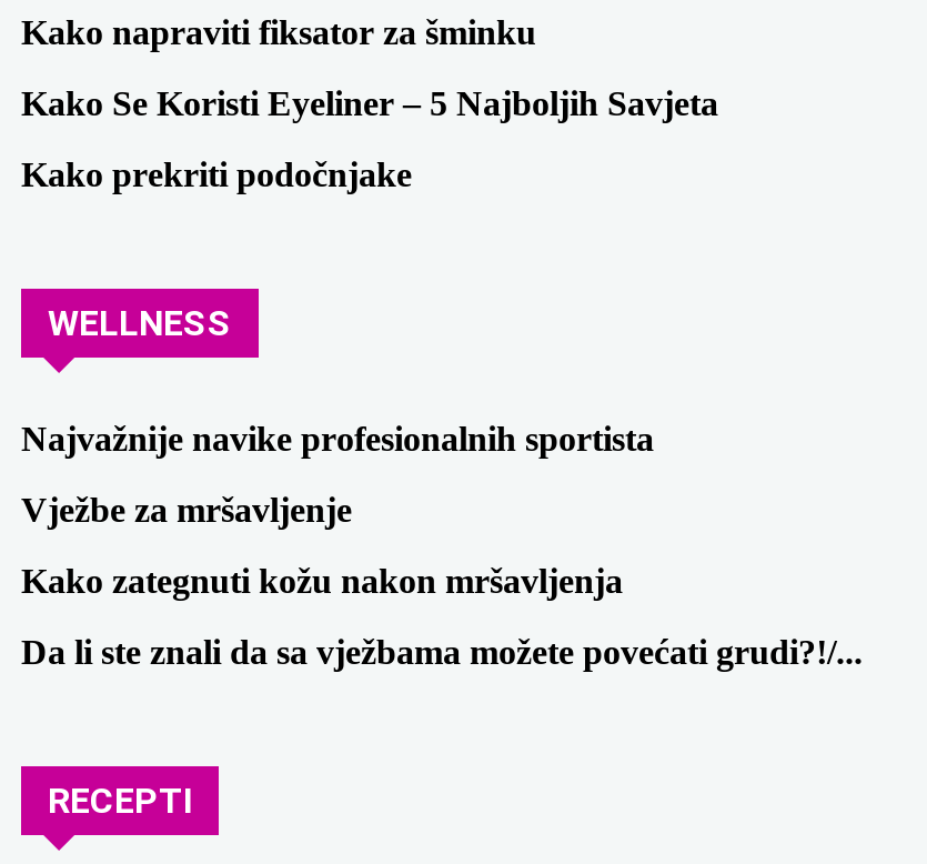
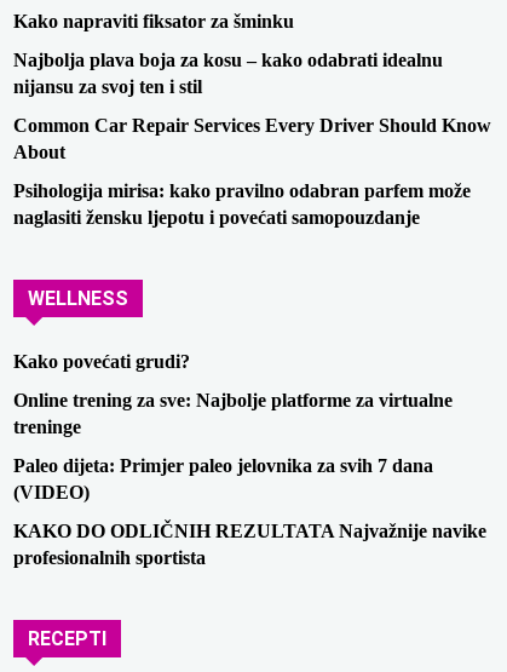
- Kako Se Koristi Eyeliner – 5 Najboljih Savjeta
- Kako prekriti podočnjake
+ Najbolja plava boja za kosu – kako odabrati idealnu
+ nijansu za svoj ten i stil
+ Common Car Repair Services Every Driver Should Know
+ About
+ Psihologija mirisa: kako pravilno odabran parfem može
+ naglasiti žensku ljepotu i povećati samopouzdanje

- Najvažnije navike profesionalnih sportista
+ Kako povećati grudi?

- Vježbe za mršavljenje
+ Online trening za sve: Najbolje platforme za virtualne
+ treninge

- Kako zategnuti kožu nakon mršavljenja
+ Paleo dijeta: Primjer paleo jelovnika za svih 7 dana
+ (VIDEO)

- Da li ste znali da sa vježbama možete povećati grudi?!/...
+ KAKO DO ODLIČNIH REZULTATA Najvažnije navike
+ profesionalnih sportista
